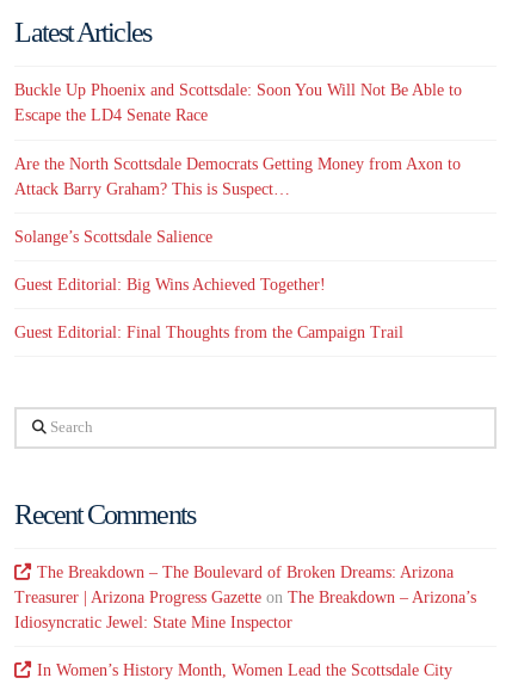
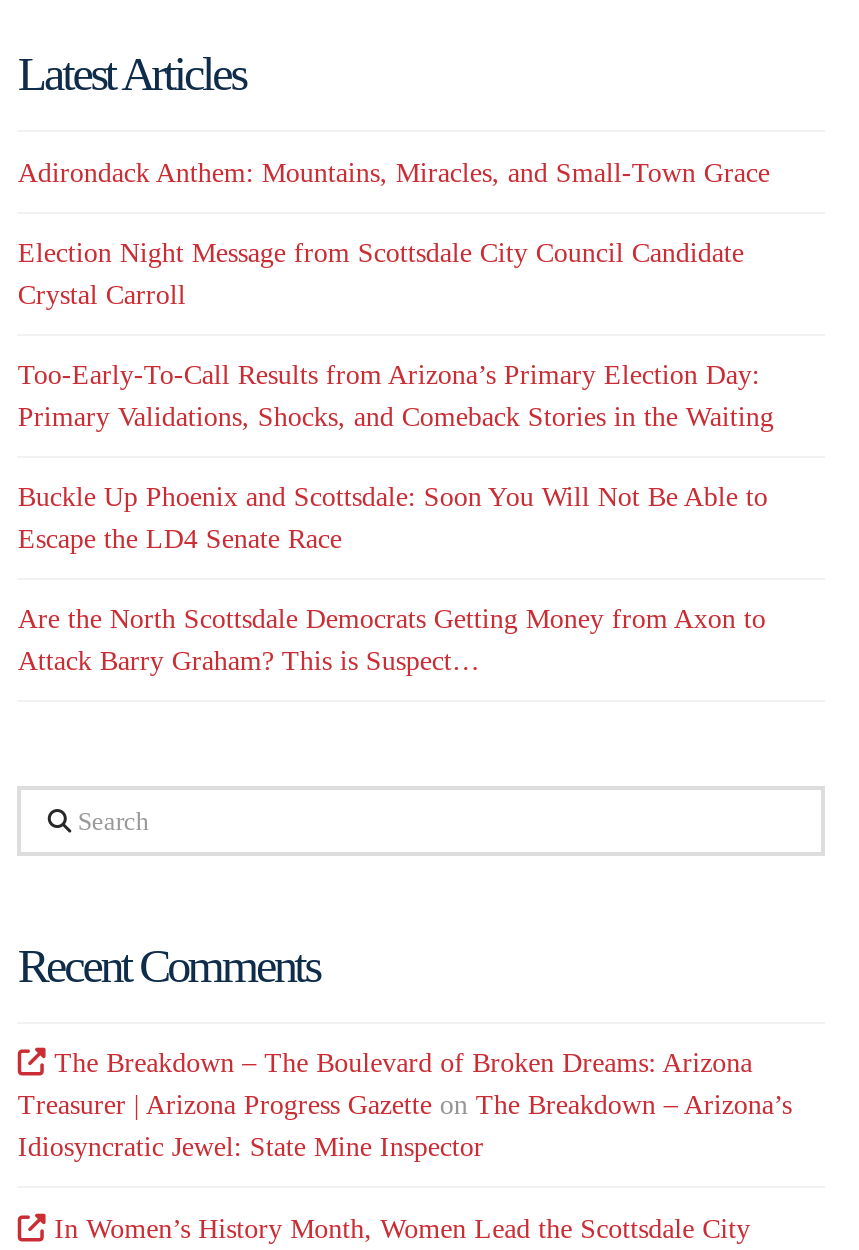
+ Adirondack Anthem: Mountains, Miracles, and Small-Town Grace
+ Election Night Message from Scottsdale City Council Candidate
+ Crystal Carroll
+ Too-Early-To-Call Results from Arizona’s Primary Election Day:
+ Primary Validations, Shocks, and Comeback Stories in the Waiting

moved down: Buckle Up Phoenix and Scottsdale: Soon You Will Not Be Able to | Escape the LD4 Senate Race | Are the North Scottsdale Democrats Getting Money from Axon to | Attack Barry Graham? This is Suspect…

- Solange’s Scottsdale Salience
- Guest Editorial: Big Wins Achieved Together!
- Guest Editorial: Final Thoughts from the Campaign Trail
